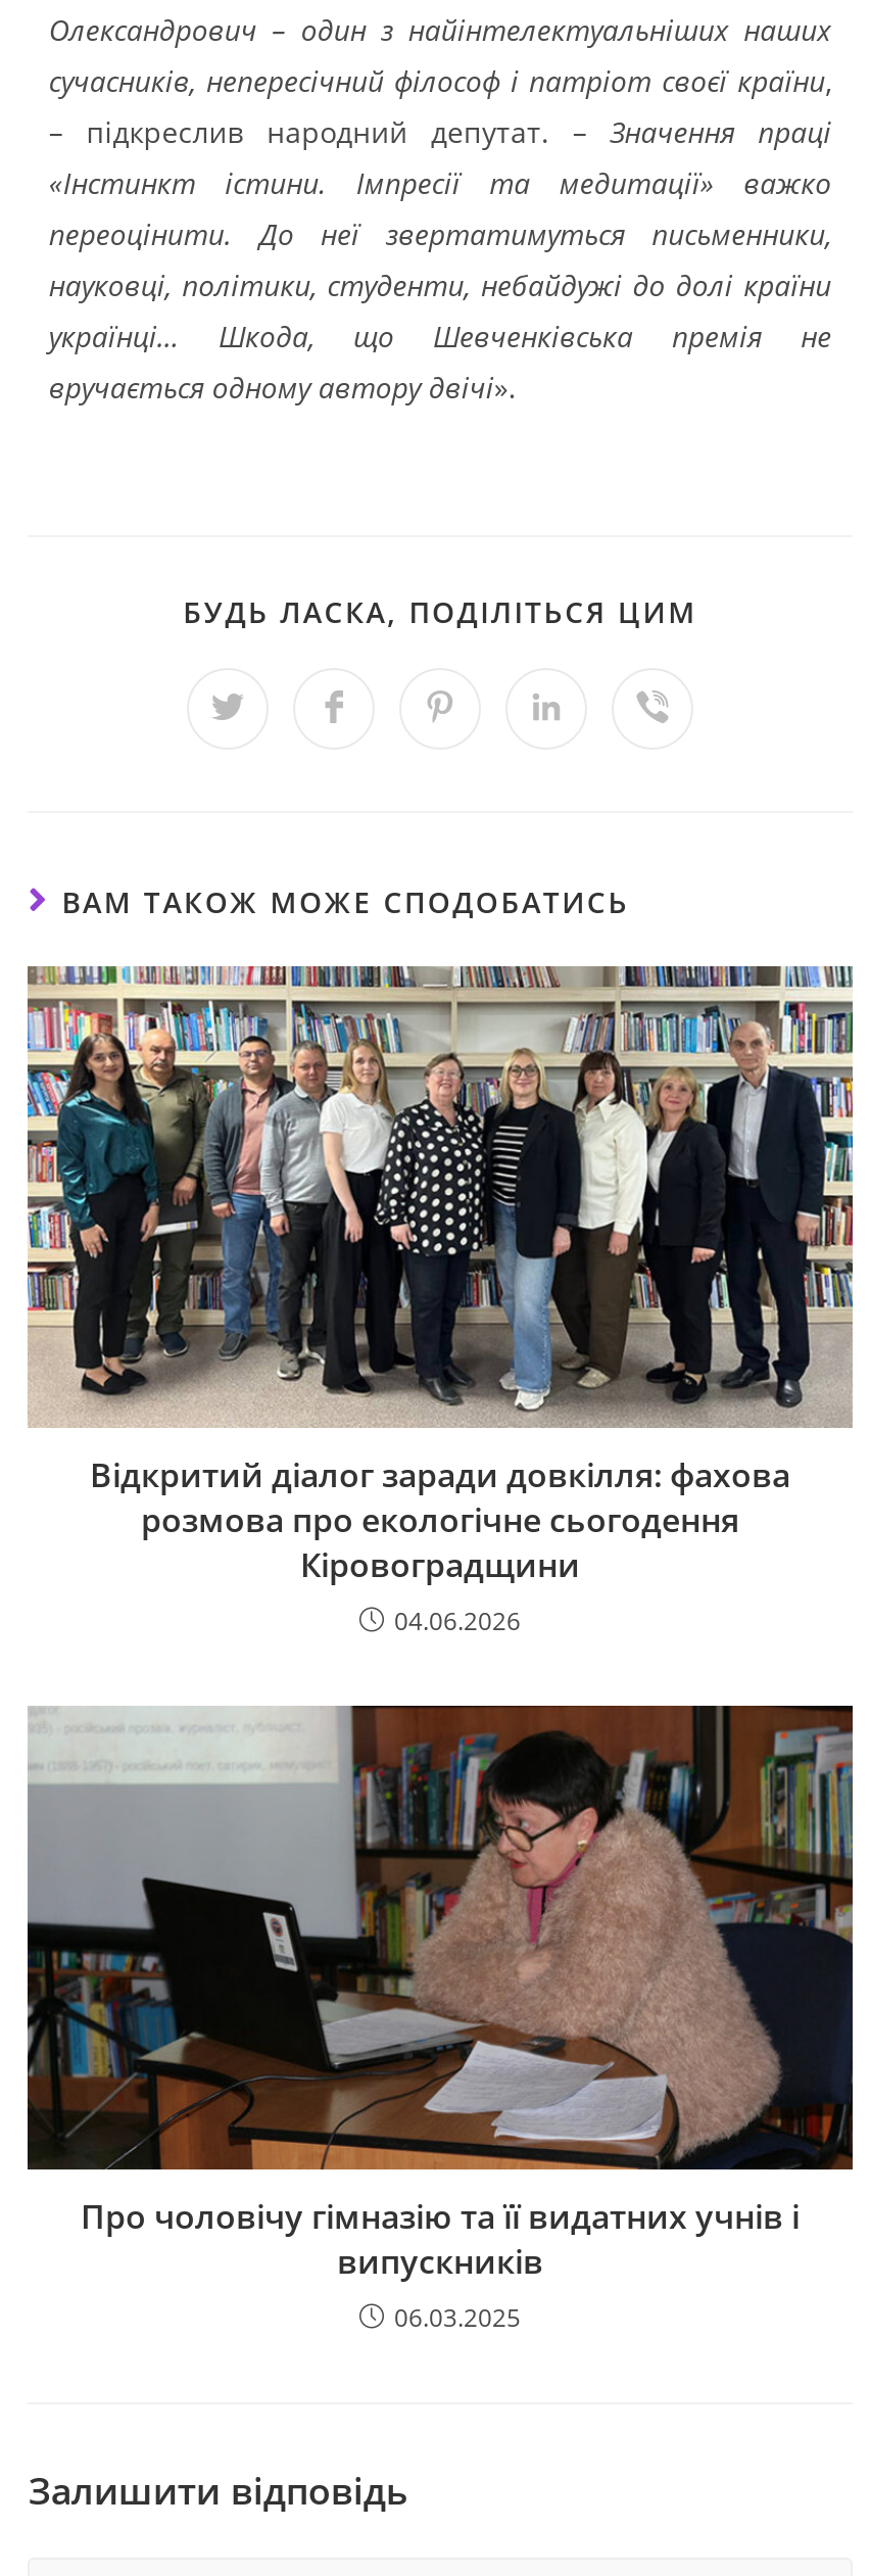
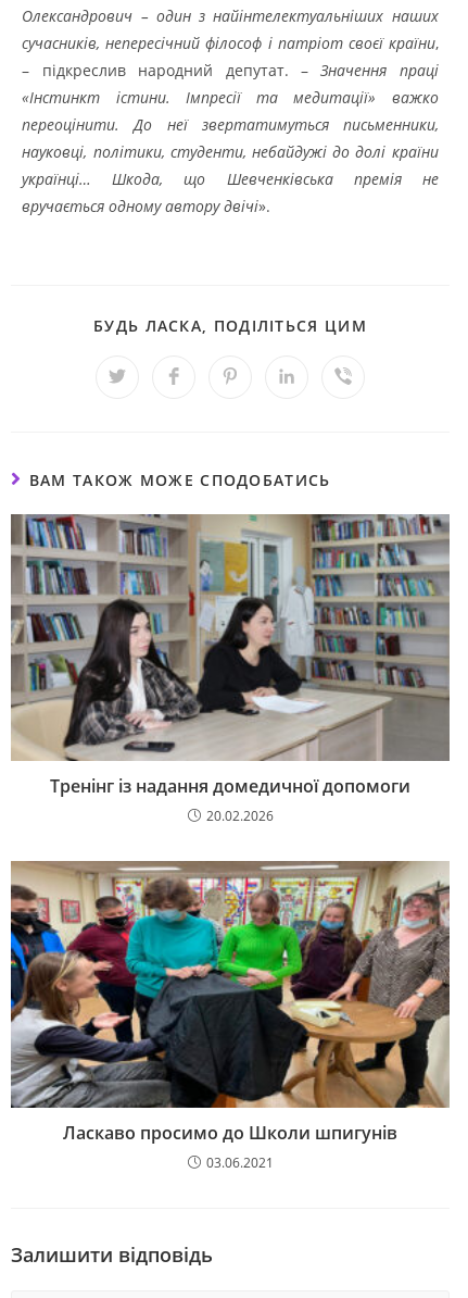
- [image]
- Відкритий діалог заради довкілля: фахова
- розмова про екологічне сьогодення
- Кіровоградщини
- 04.06.2026
+ [image]
+ Тренінг із надання домедичної допомоги
+ 20.02.2026

- [image]
- Про чоловічу гімназію та її видатних учнів і
- випускників
- 06.03.2025
+ [image]
+ Ласкаво просимо до Школи шпигунів
+ 03.06.2021
